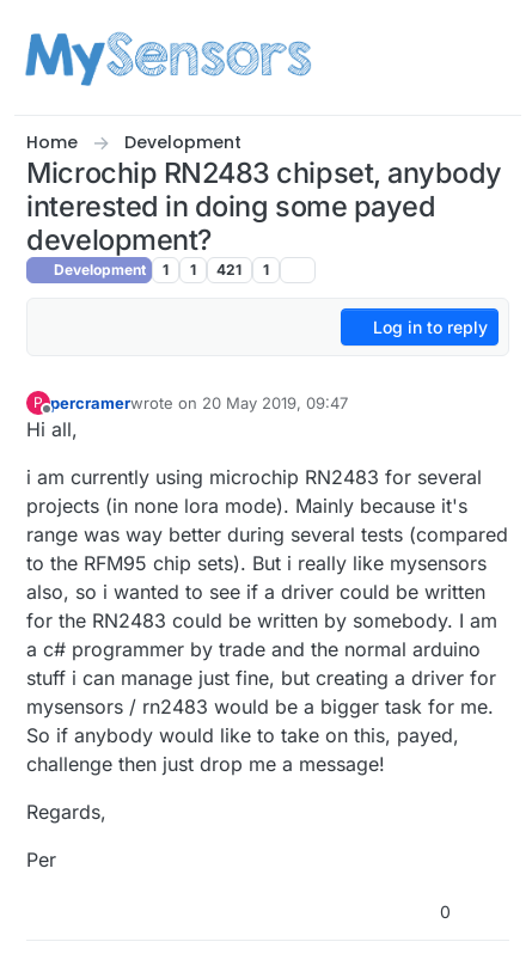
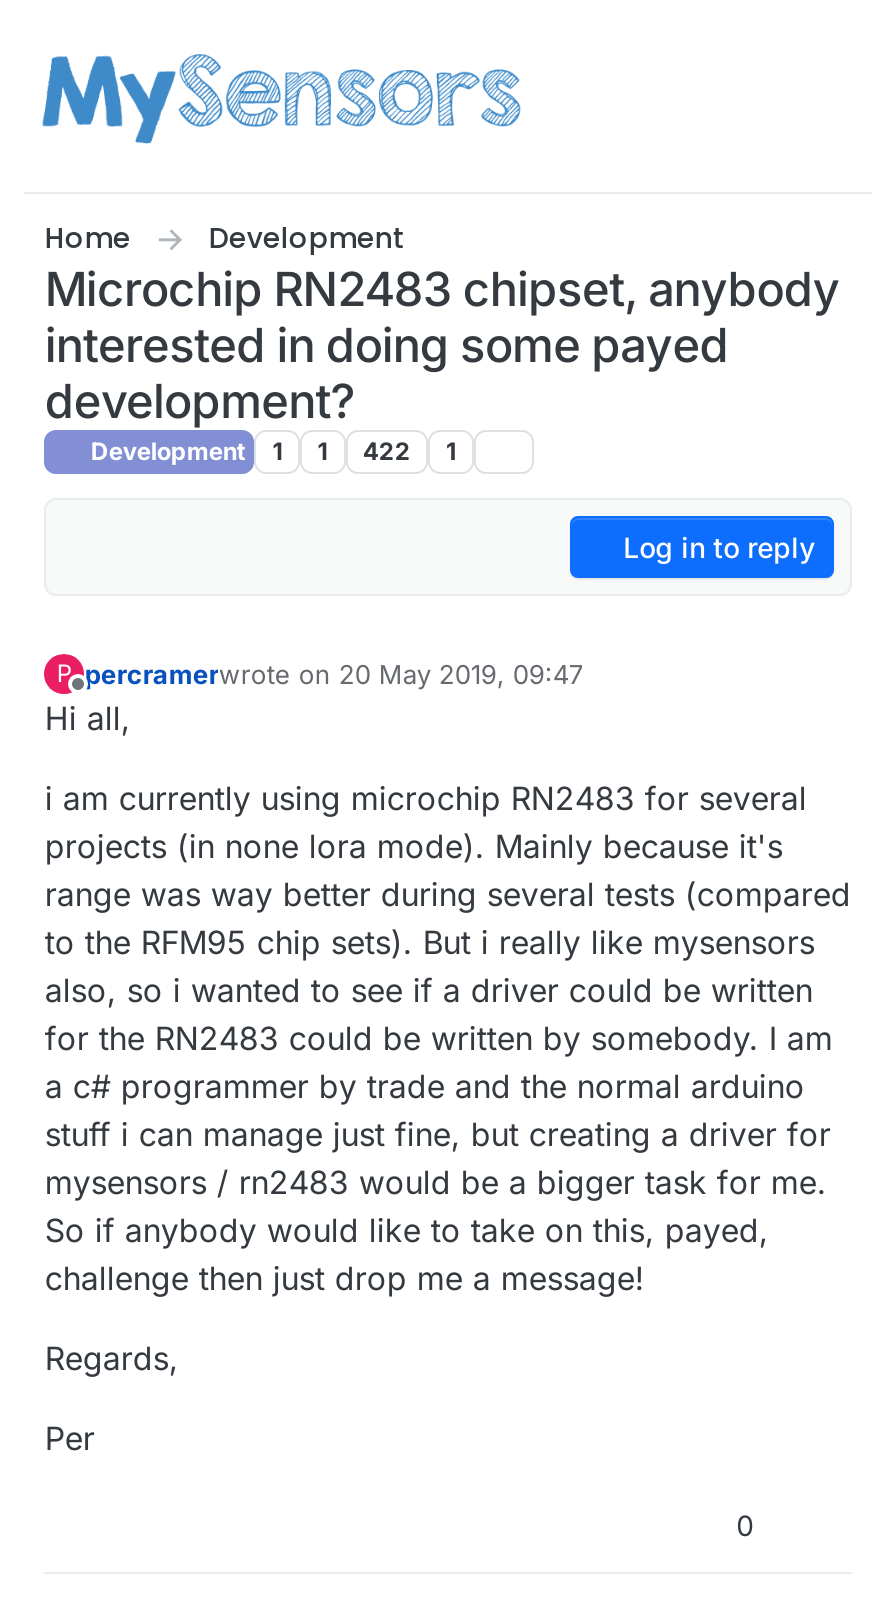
- Development 1 1 421 1
+ Development 1 1 422 1
